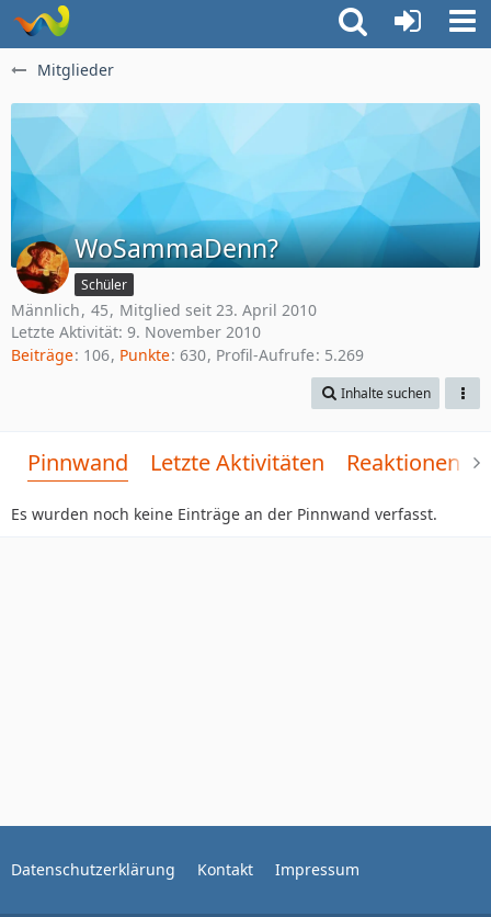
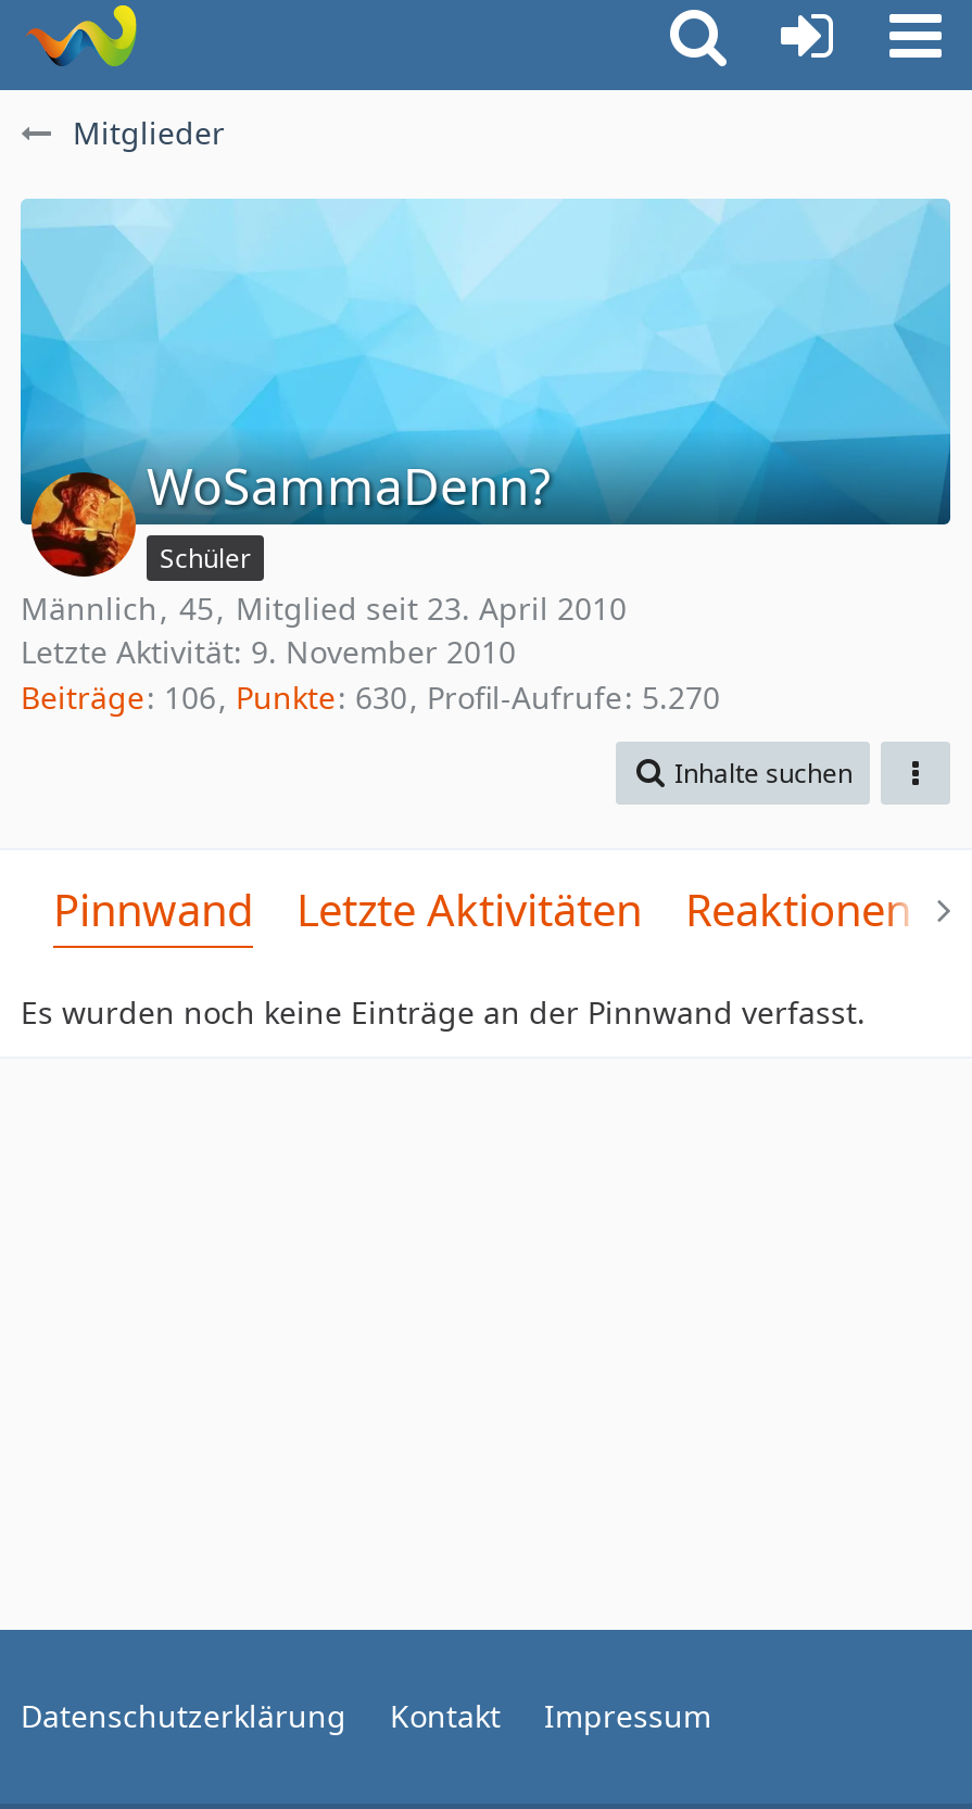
- Beiträge 106 Punkte 630 Profil-Aufrufe 5.269
+ Beiträge 106 Punkte 630 Profil-Aufrufe 5.270
